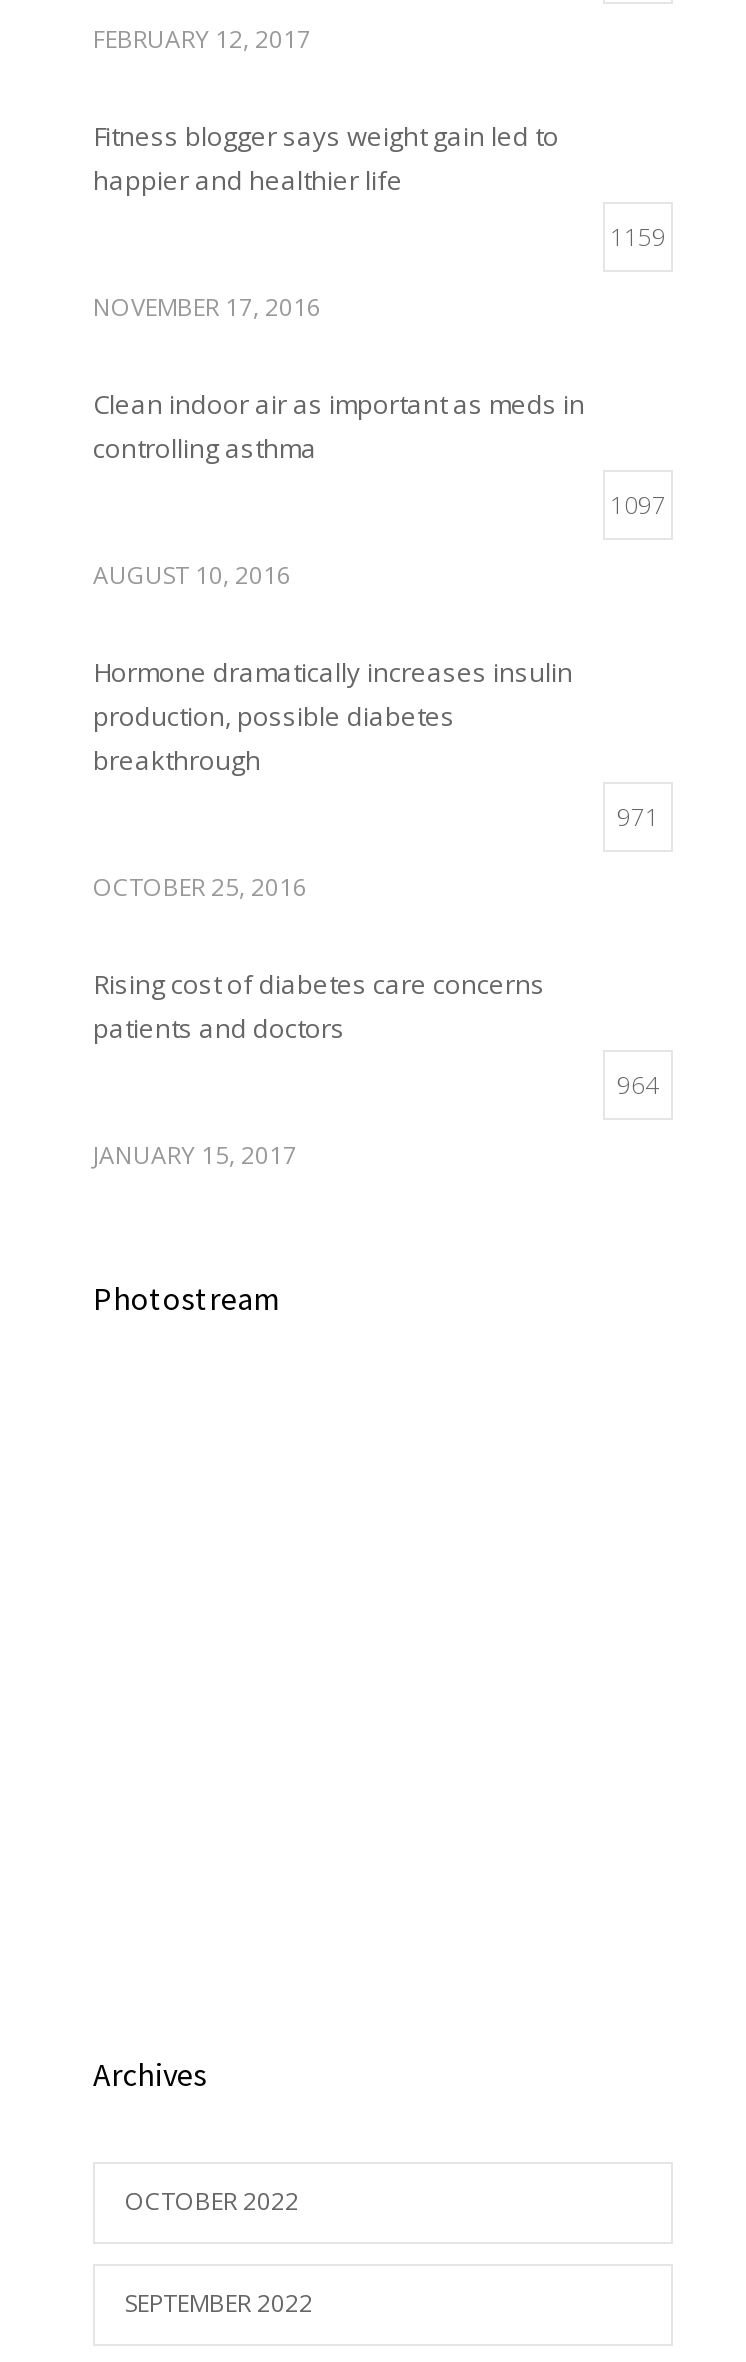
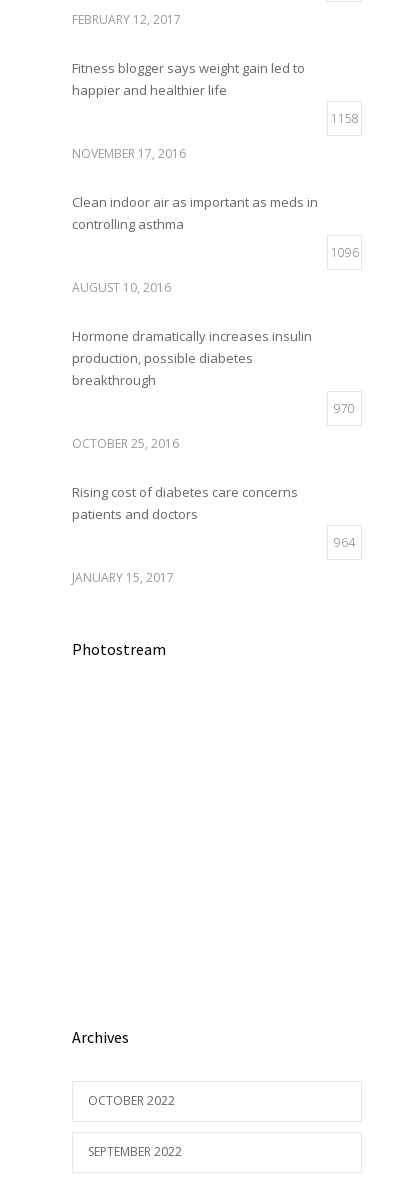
- 1159
+ 1158

- 1097
+ 1096

- 971
+ 970
